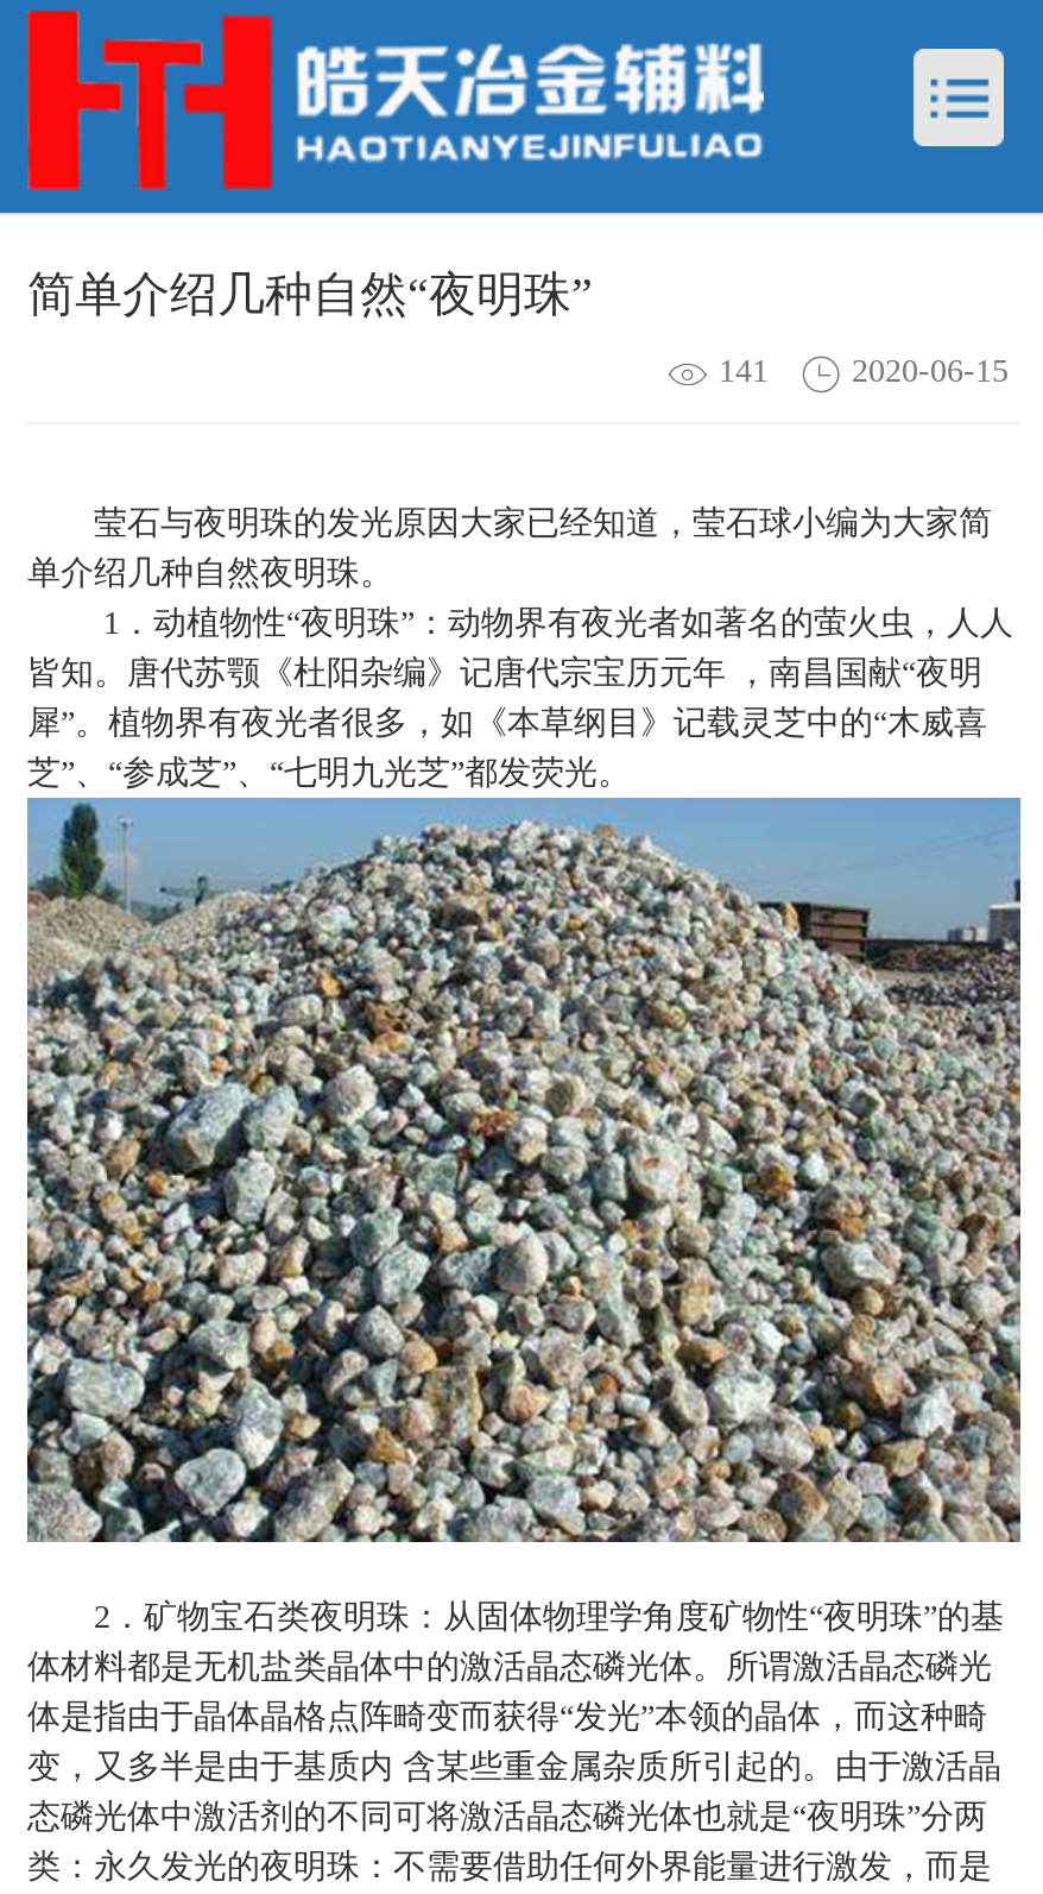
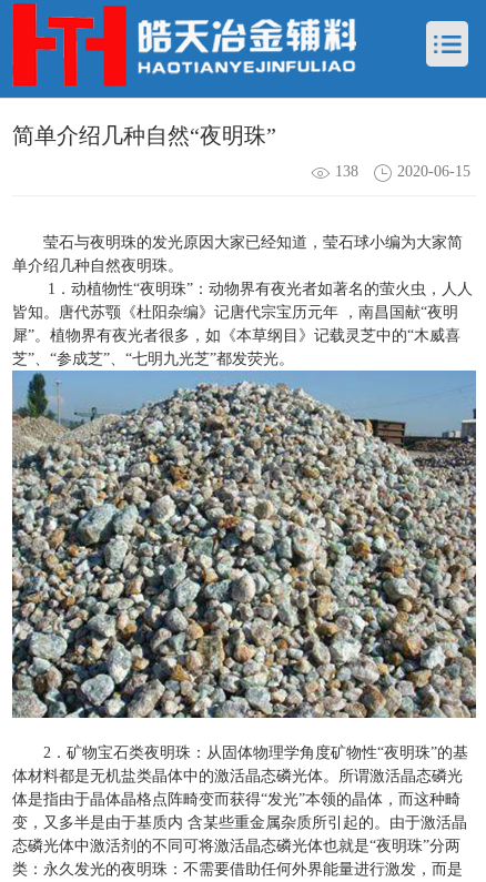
- 141
+ 138
